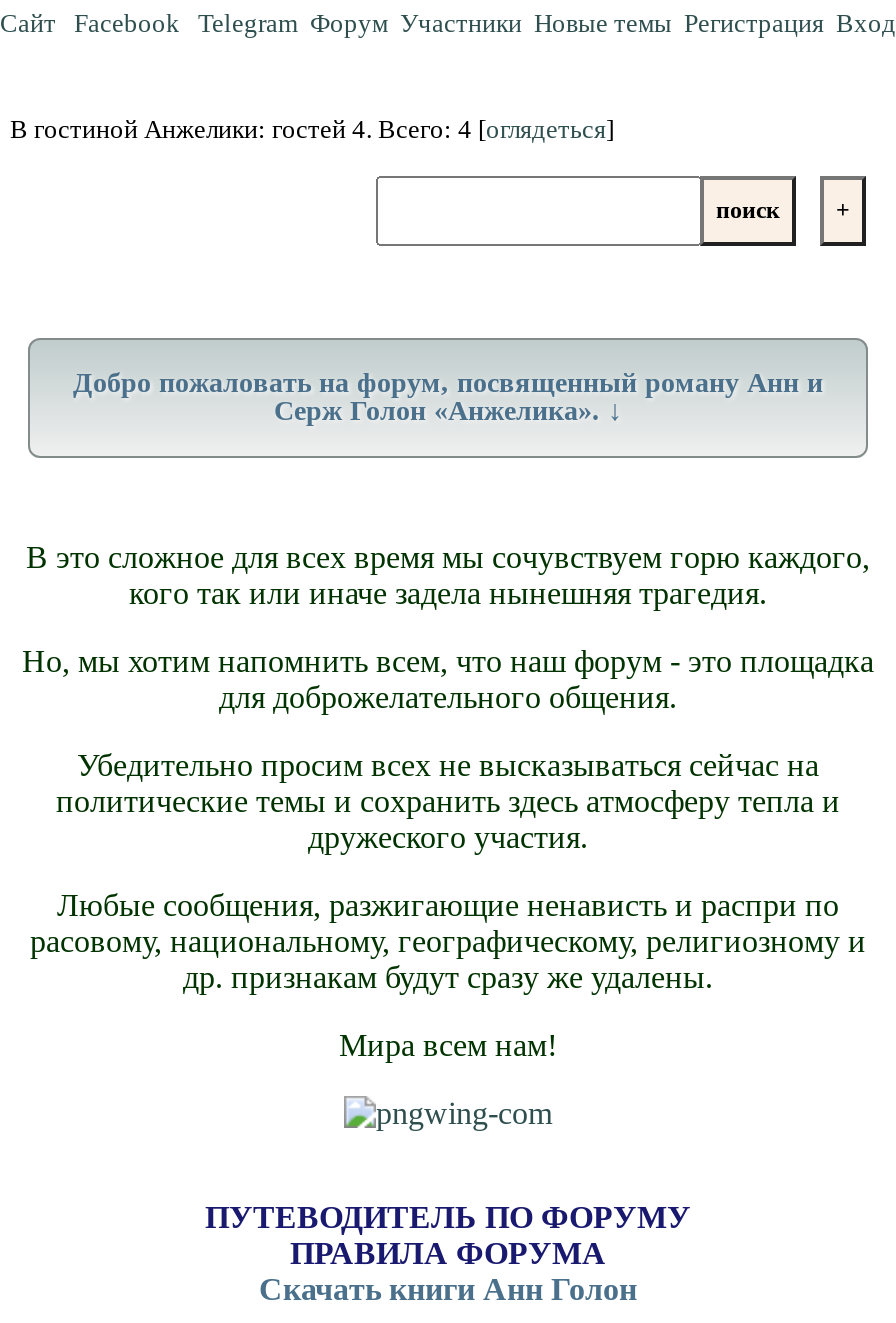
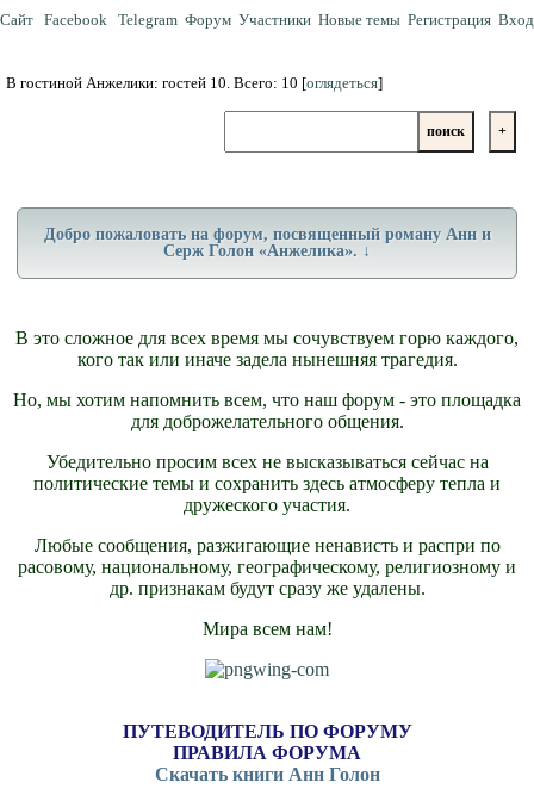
- В гостиной Анжелики: гостей 4. Всего: 4 [оглядеться]
+ В гостиной Анжелики: гостей 10. Всего: 10 [оглядеться]
